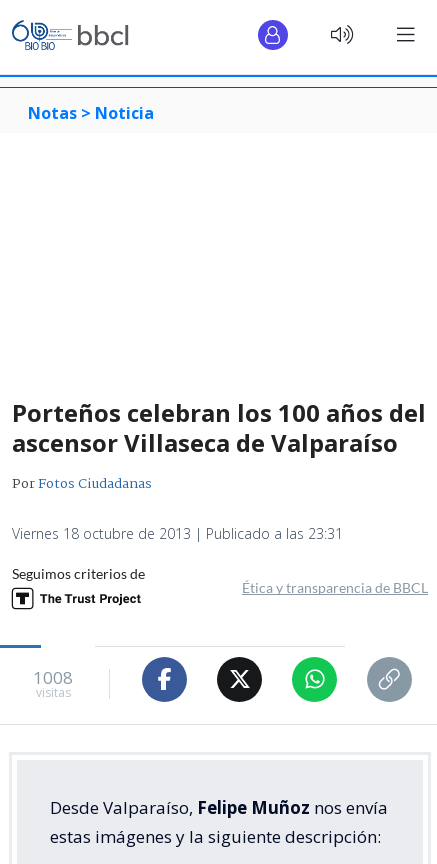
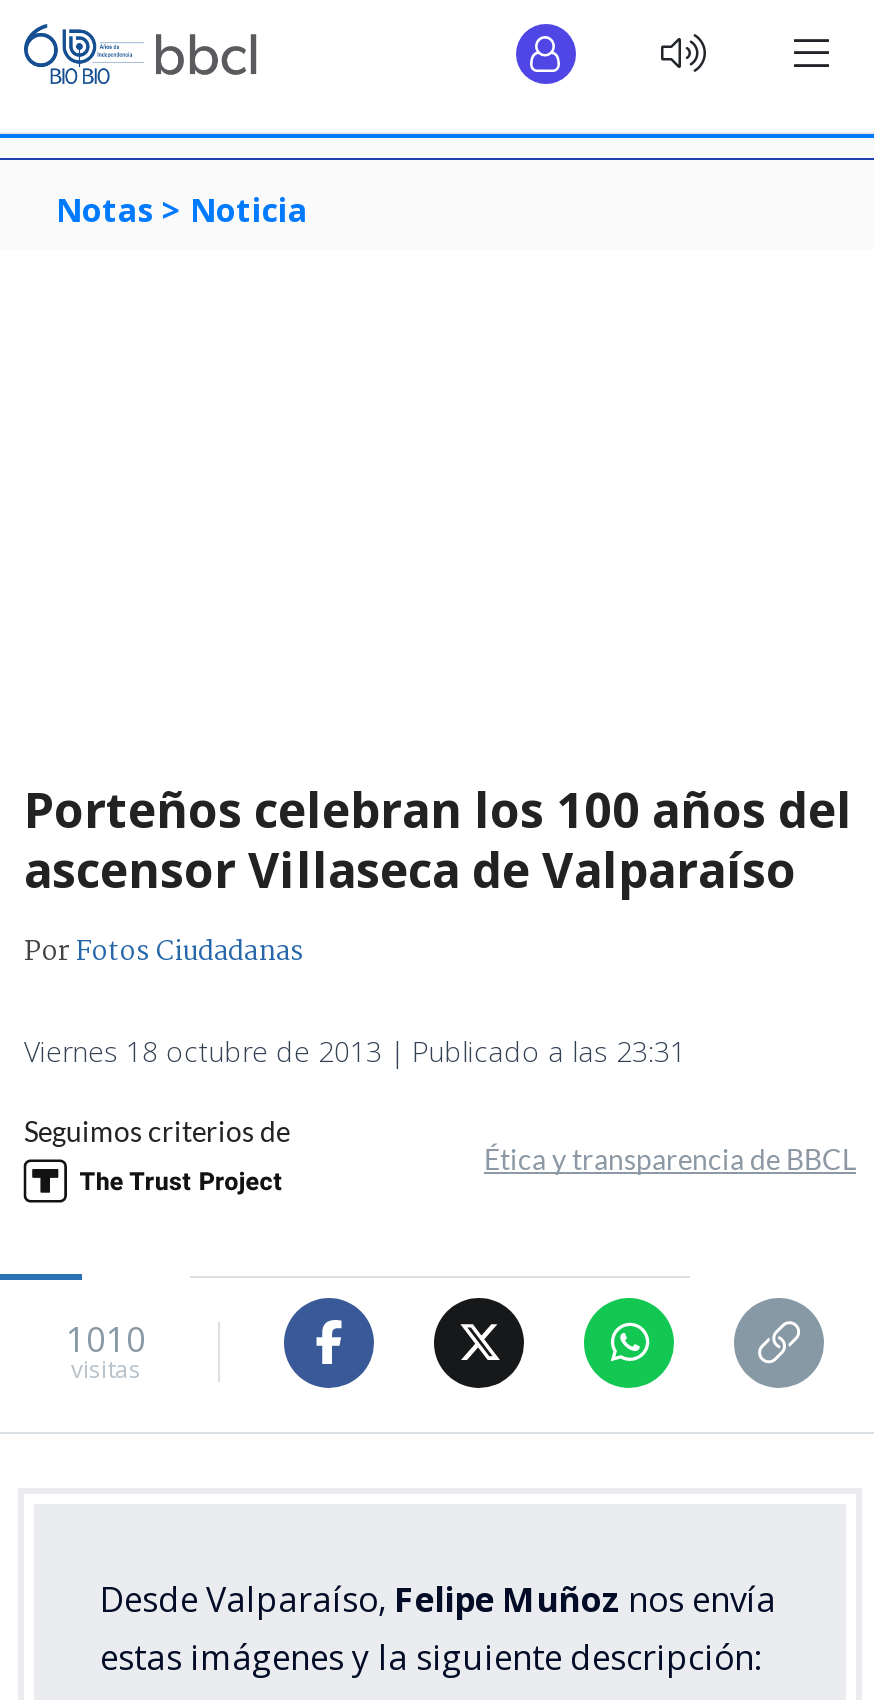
- 1008
+ 1010
